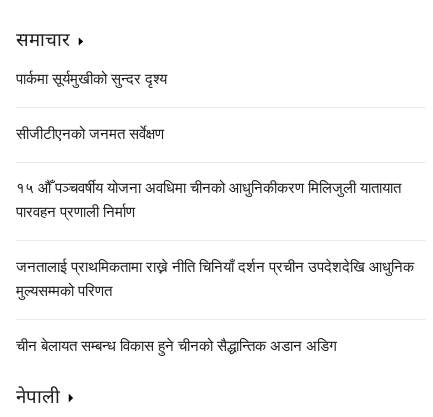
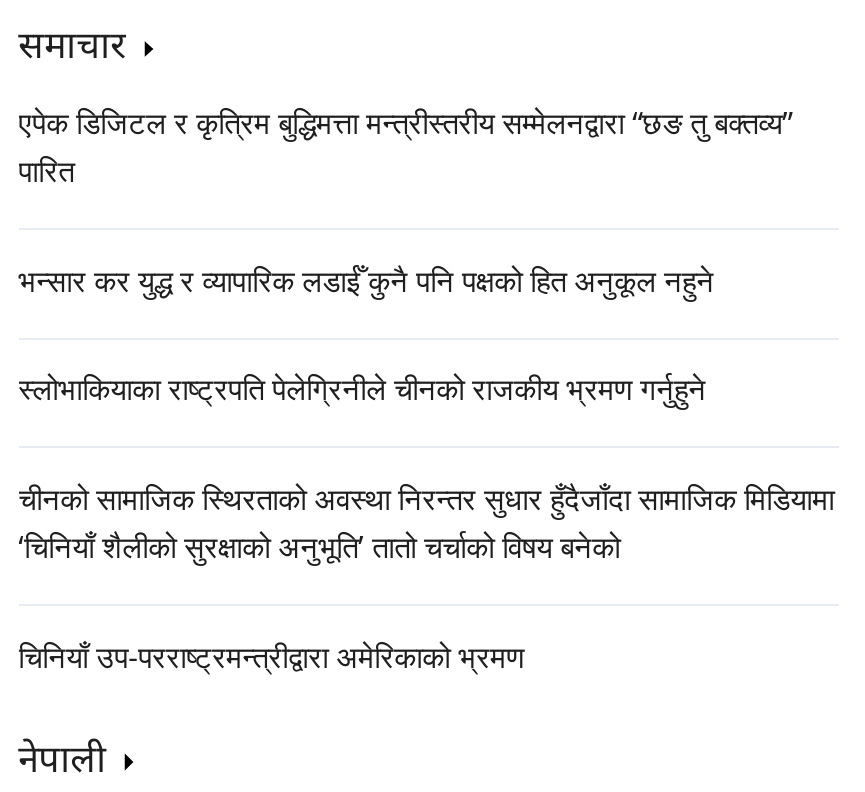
- पार्कमा सूर्यमुखीको सुन्दर दृश्य
+ एपेक डिजिटल र कृत्रिम बुद्धिमत्ता मन्त्रीस्तरीय सम्मेलनद्वारा “छङ तु बक्तव्य”
+ पारित

- सीजीटीएनको जनमत सर्वेक्षण
+ भन्सार कर युद्ध र व्यापारिक लडाईँ कुनै पनि पक्षको हित अनुकूल नहुने

- १५ औँ पञ्चवर्षीय योजना अवधिमा चीनको आधुनिकीकरण मिलिजुली यातायात
- पारवहन प्रणाली निर्माण
+ स्लोभाकियाका राष्ट्रपति पेलेग्रिनीले चीनको राजकीय भ्रमण गर्नुहुने

- जनतालाई प्राथमिकतामा राख्ने नीति चिनियाँ दर्शन प्रचीन उपदेशदेखि आधुनिक
- मुल्यसम्मको परिणत
+ चीनको सामाजिक स्थिरताको अवस्था निरन्तर सुधार हुँदैजाँदा सामाजिक मिडियामा
+ ‘चिनियाँ शैलीको सुरक्षाको अनुभूति’ तातो चर्चाको विषय बनेको

- चीन बेलायत सम्बन्ध विकास हुने चीनको सैद्धान्तिक अडान अडिग
+ चिनियाँ उप-परराष्ट्रमन्त्रीद्वारा अमेरिकाको भ्रमण
